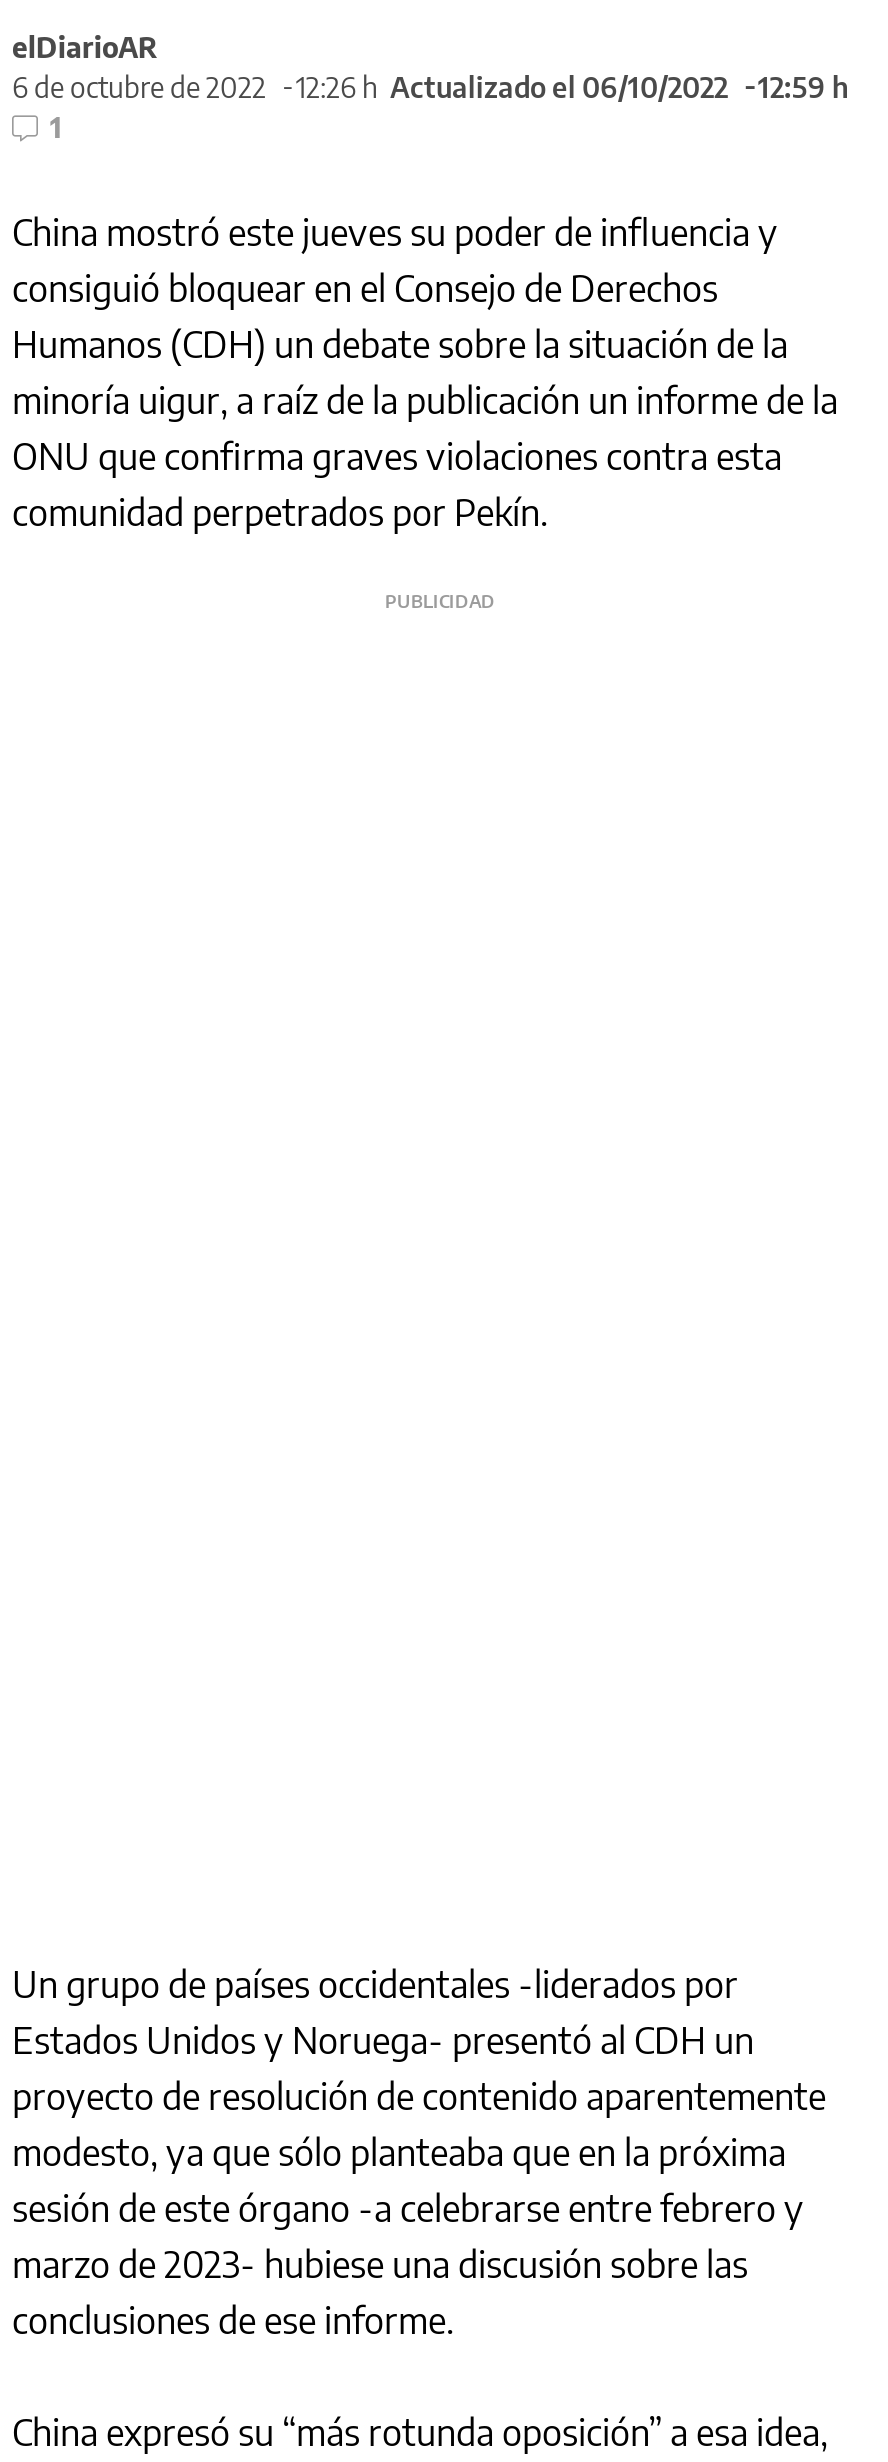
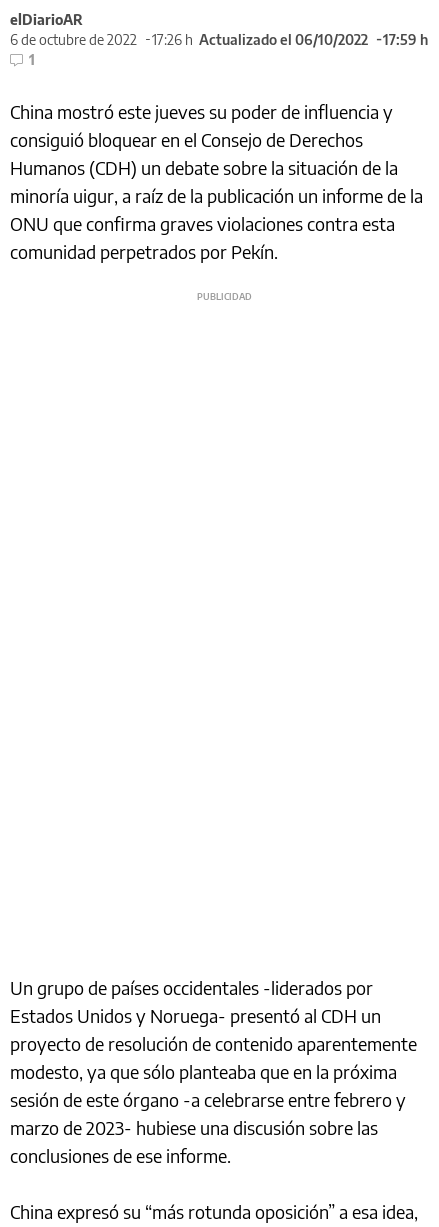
- 12:26 h Actualizado el 06/10/2022
+ 17:26 h Actualizado el 06/10/2022

- 12:59 h
+ 17:59 h
